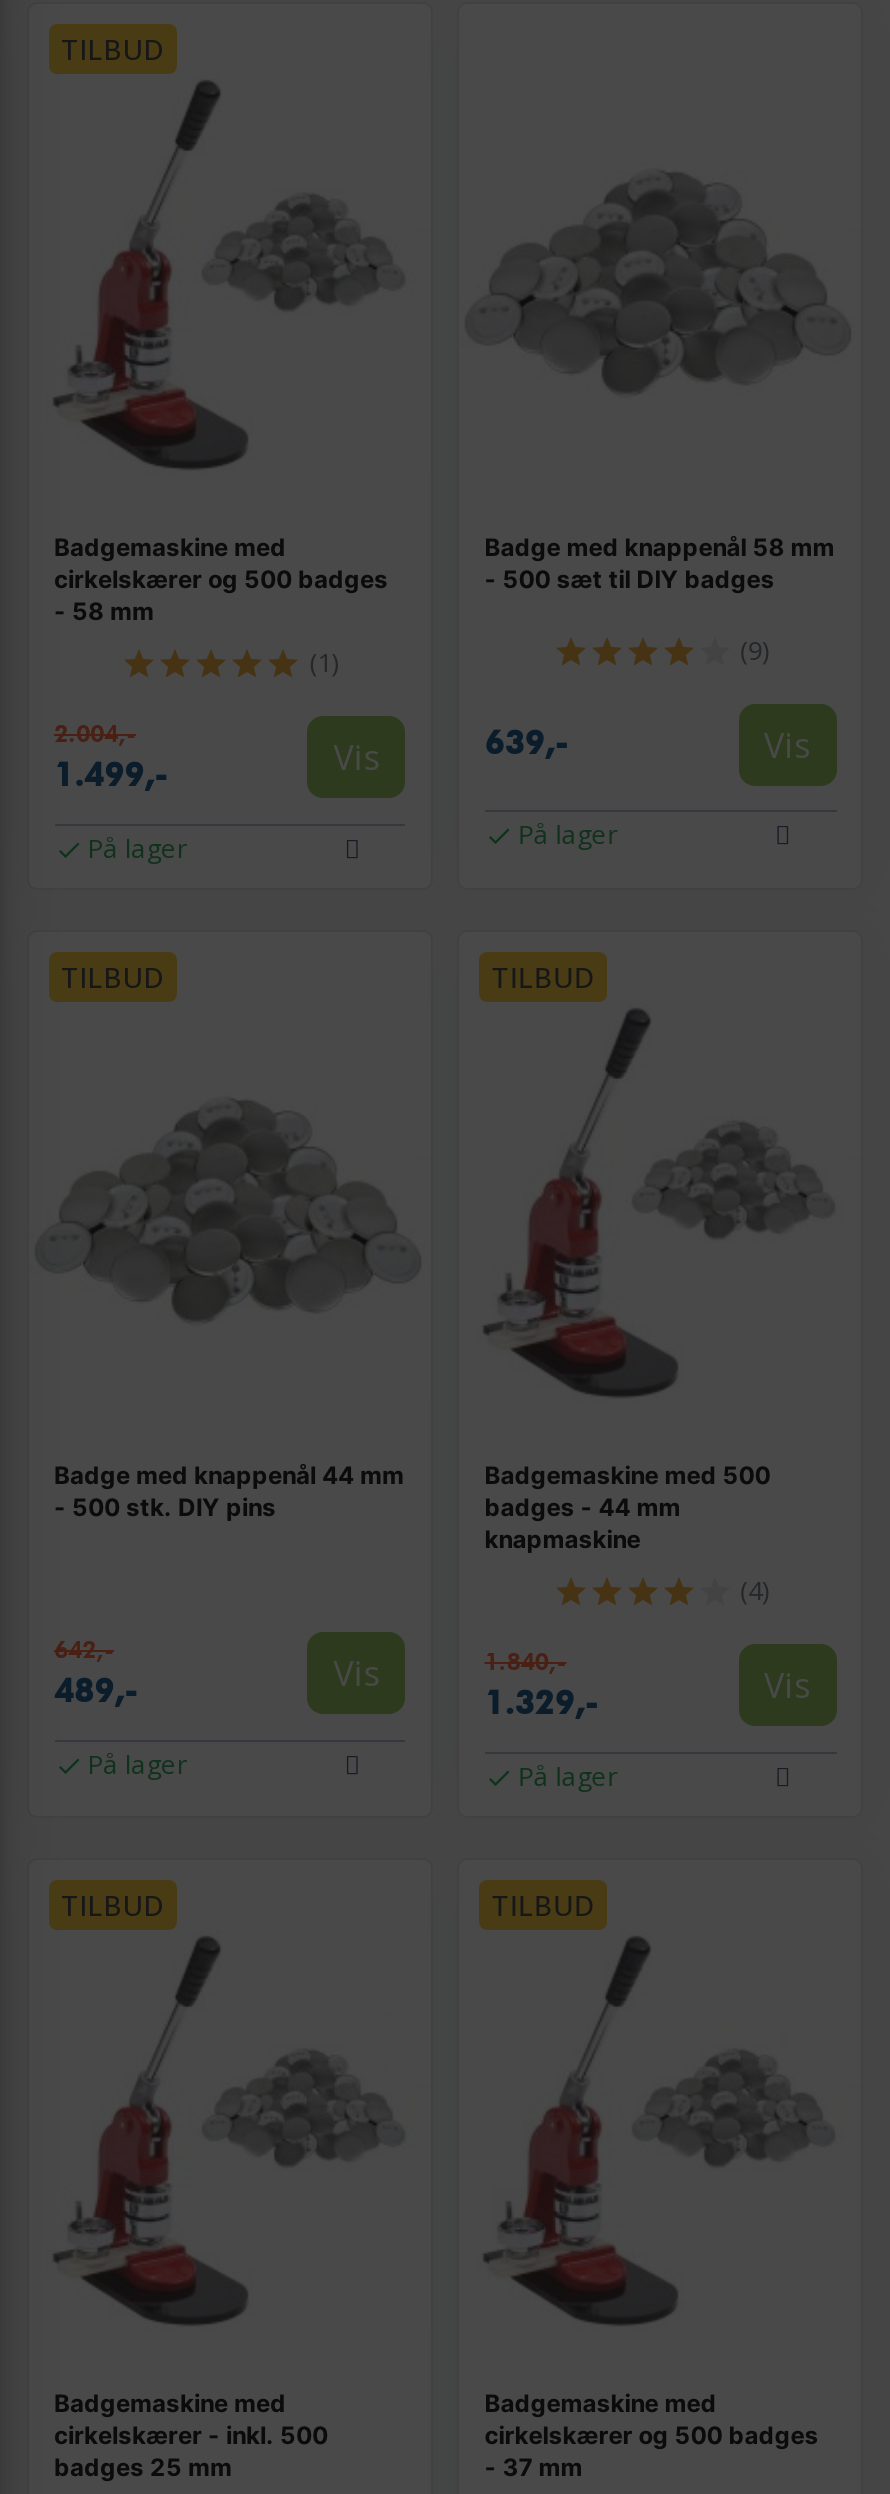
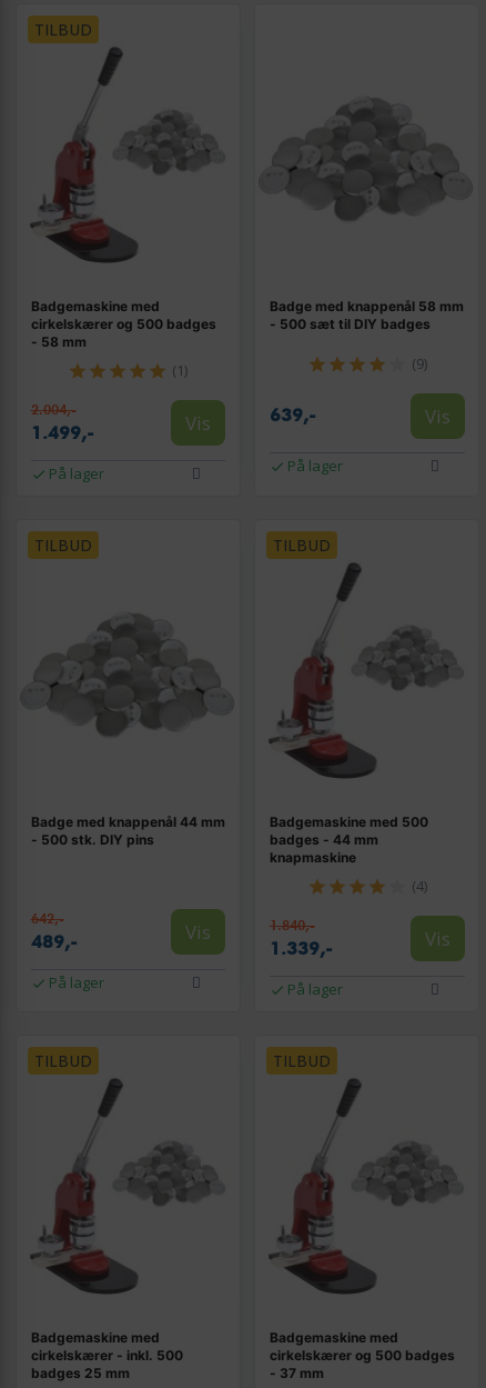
- 1.329,-
+ 1.339,-
